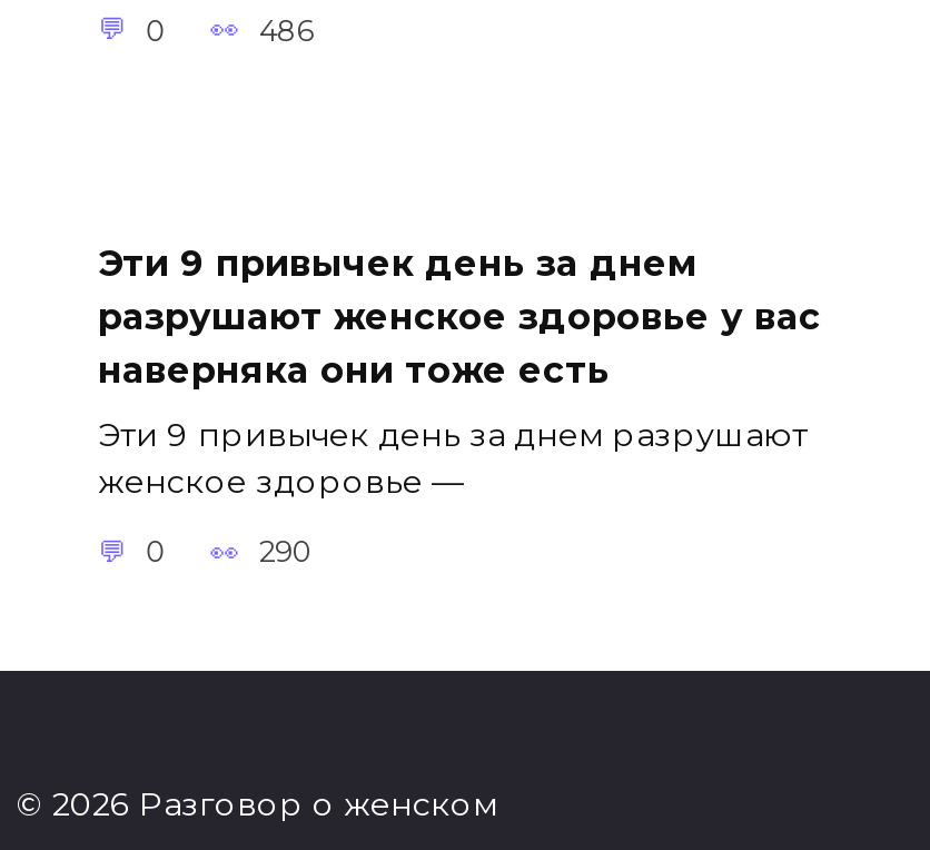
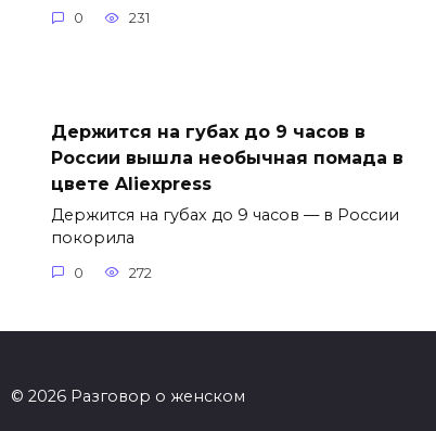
- 486
+ 231

- Эти 9 привычек день за днем
- разрушают женское здоровье у вас
- наверняка они тоже есть
+ Держится на губах до 9 часов в
+ России вышла необычная помада в
+ цвете Aliexpress

- Эти 9 привычек день за днем разрушают
- женское здоровье —
+ Держится на губах до 9 часов — в России
+ покорила

- 290
+ 272
